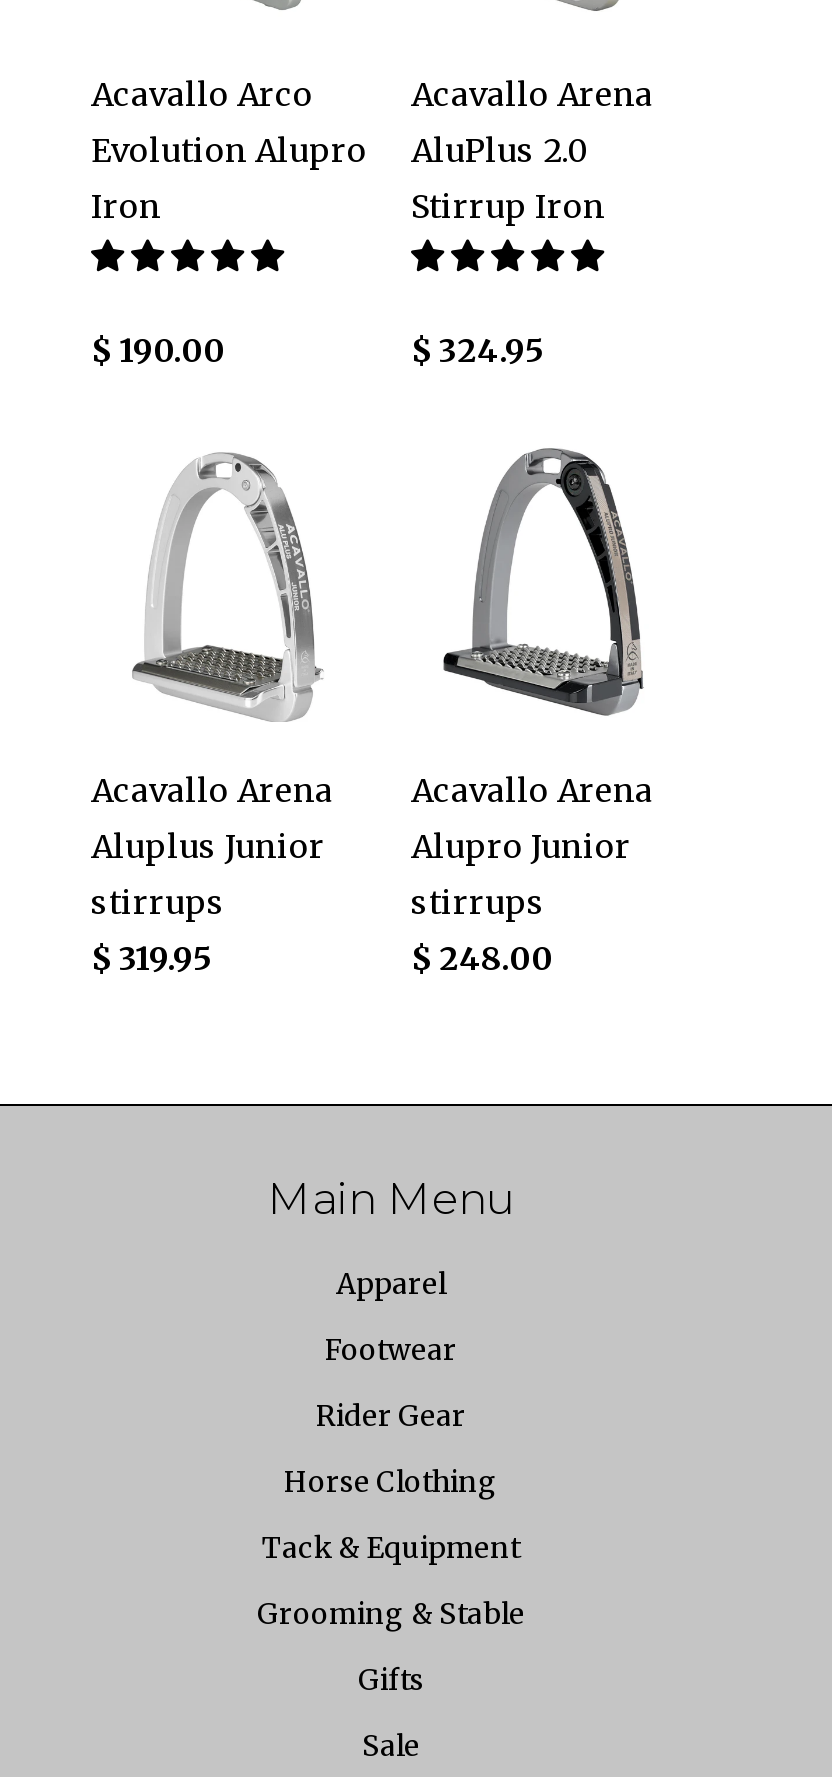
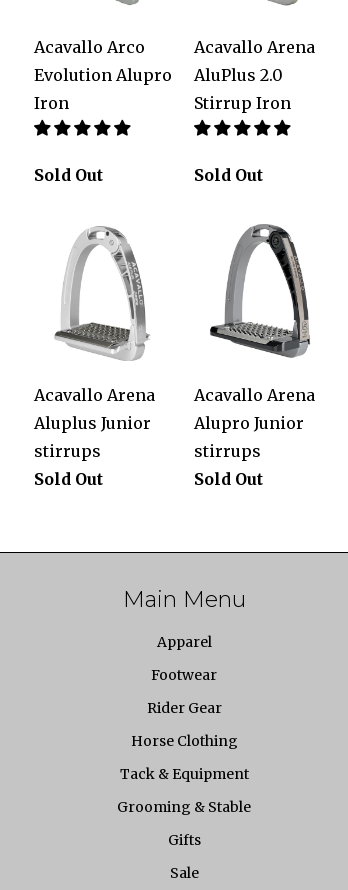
- $ 190.00
+ Sold Out

- $ 324.95
+ Sold Out

- $ 319.95
+ Sold Out

- $ 248.00
+ Sold Out
